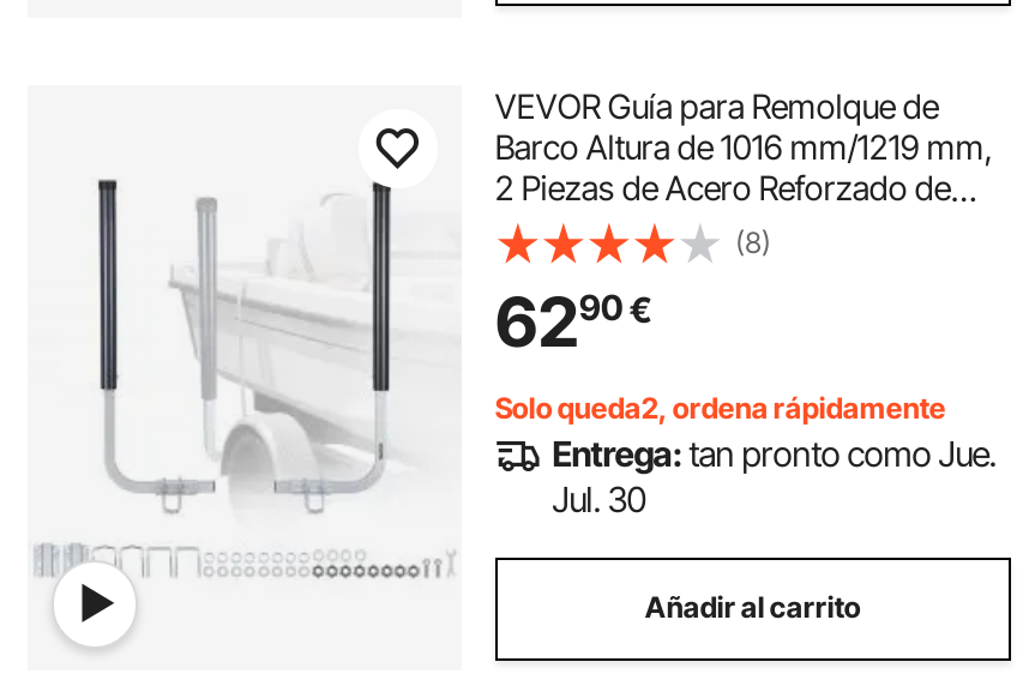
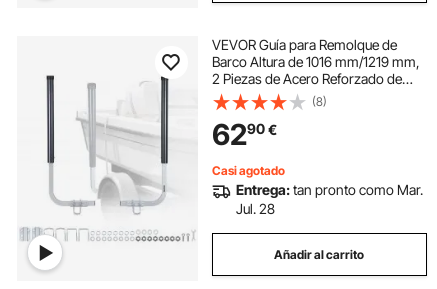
- Solo queda2, ordena rápidamente
- Entrega: tan pronto como Jue.
- Jul. 30
+ Casi agotado
+ Entrega: tan pronto como Mar.
+ Jul. 28
